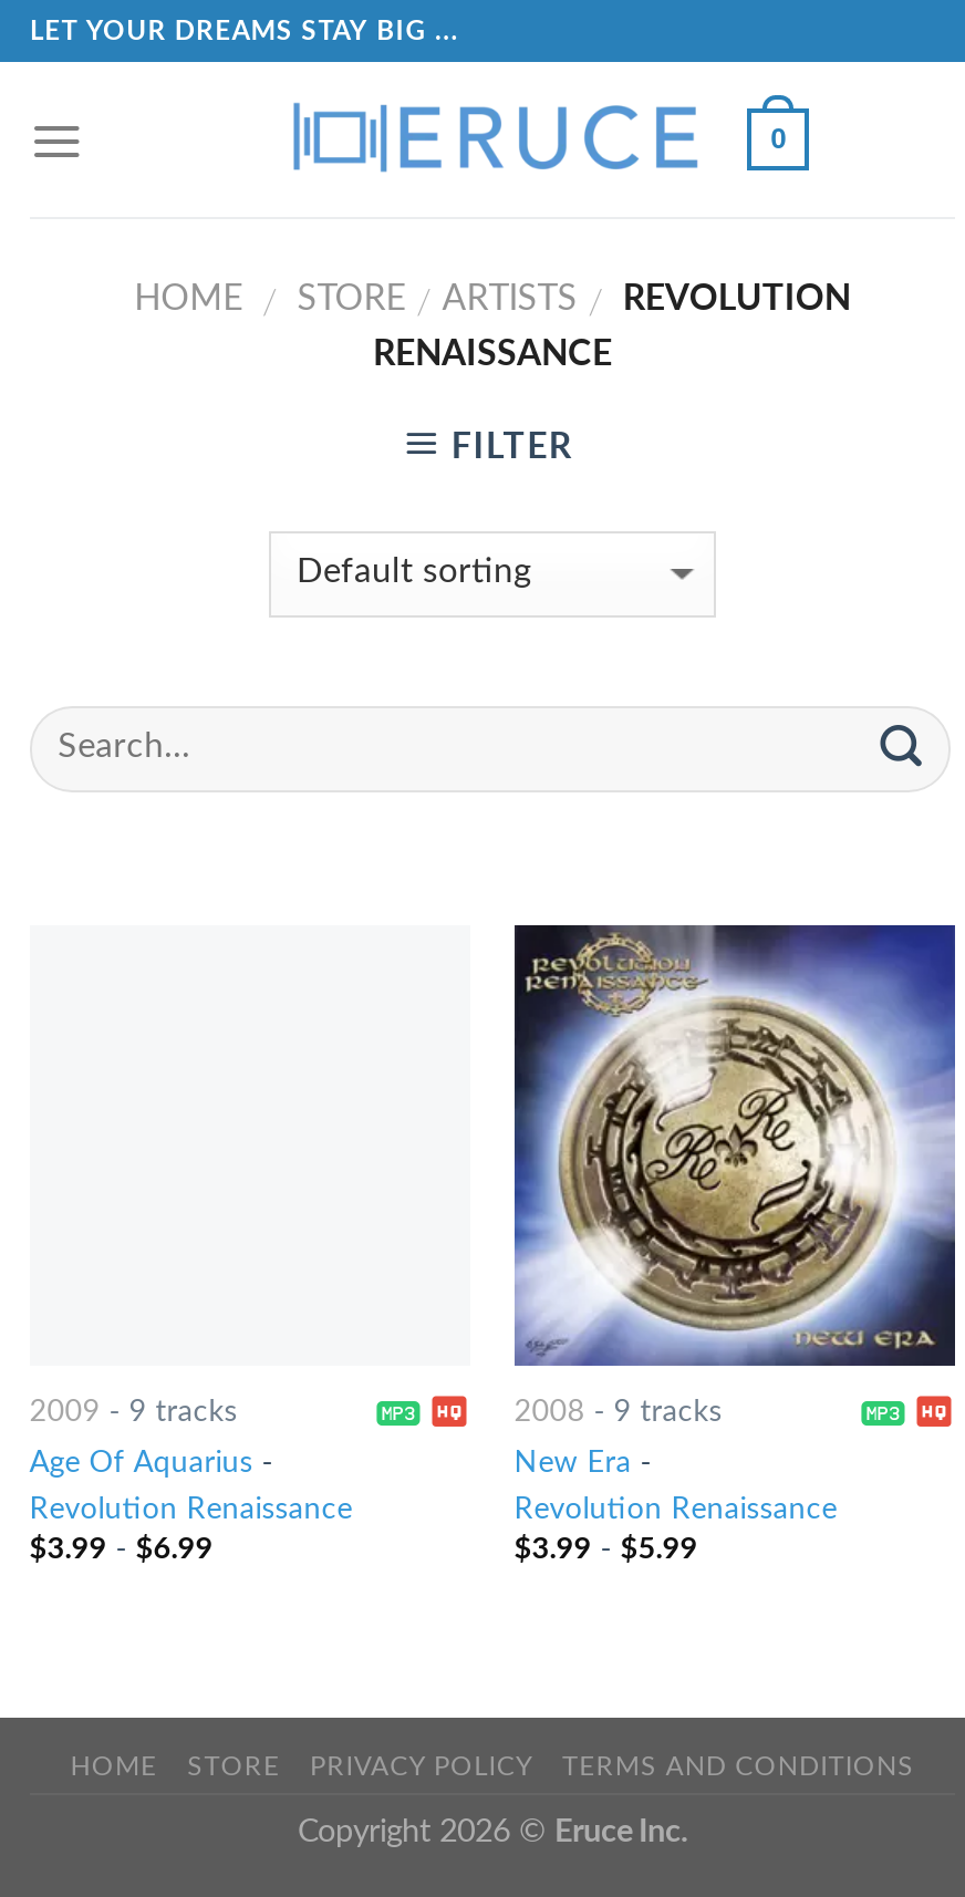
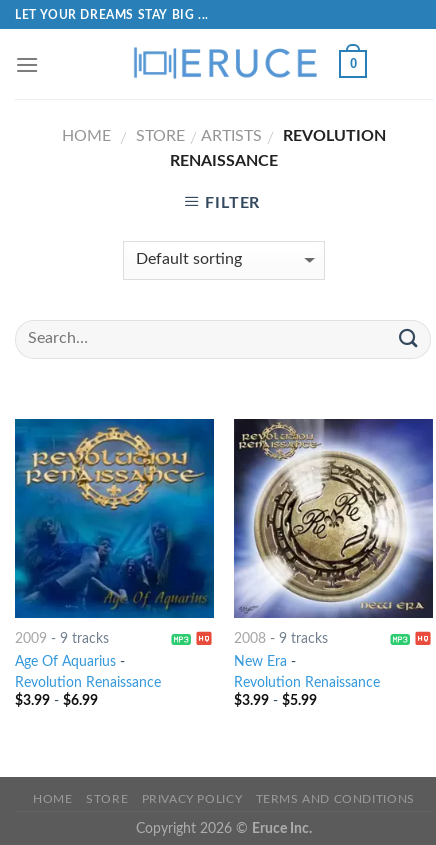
+ [image]
